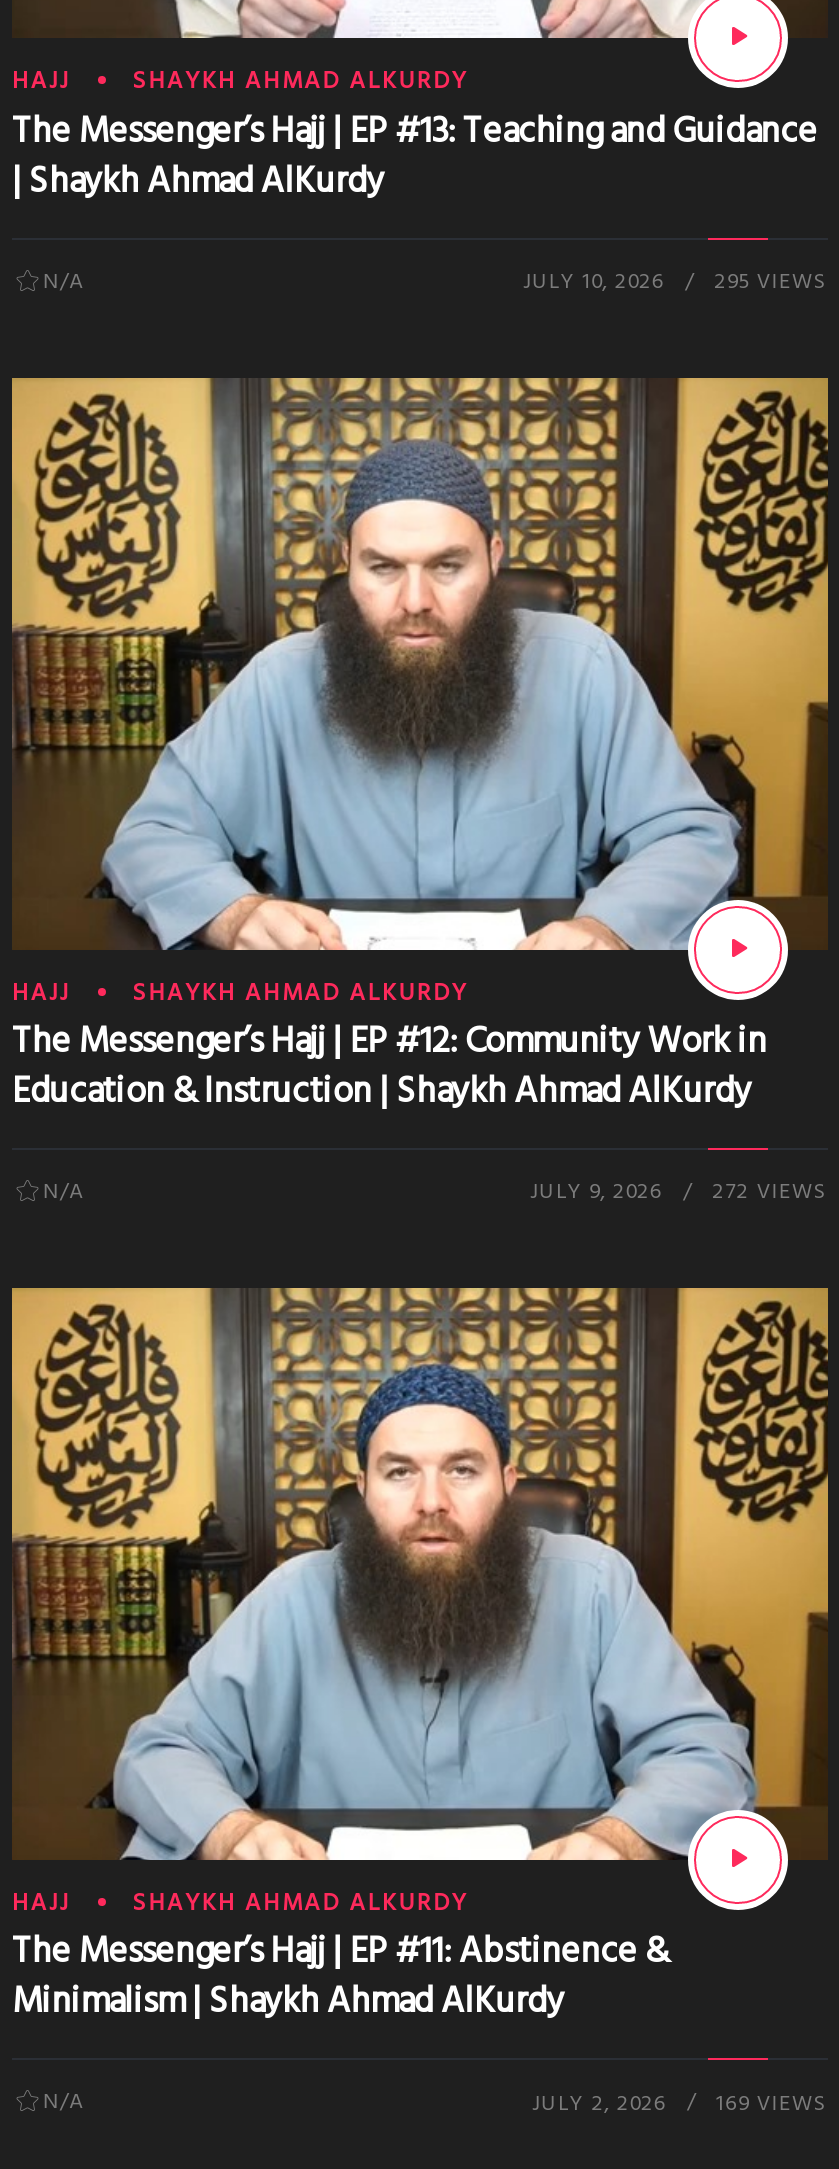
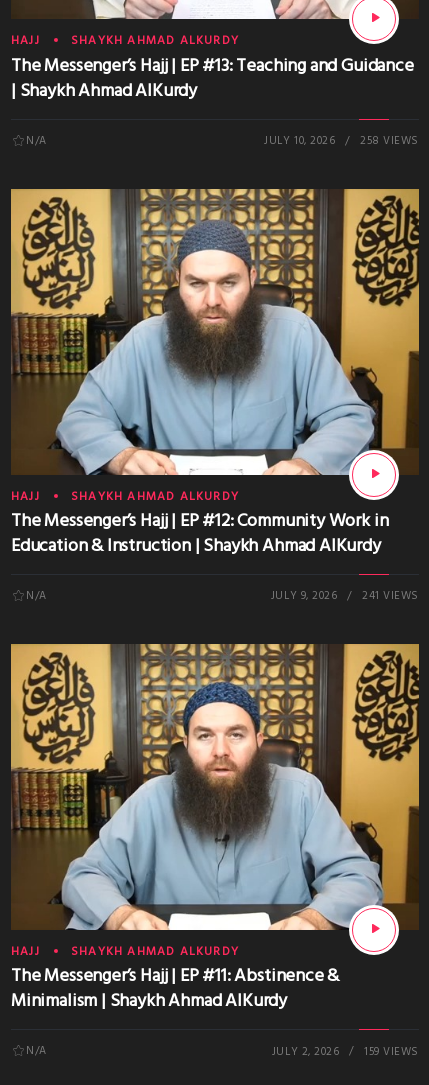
- JULY 10, 2026 295 VIEWS
+ JULY 10, 2026 258 VIEWS

- JULY 9, 2026 272 VIEWS
+ JULY 9, 2026 241 VIEWS

- JULY 2, 2026 169 VIEWS
+ JULY 2, 2026 159 VIEWS
